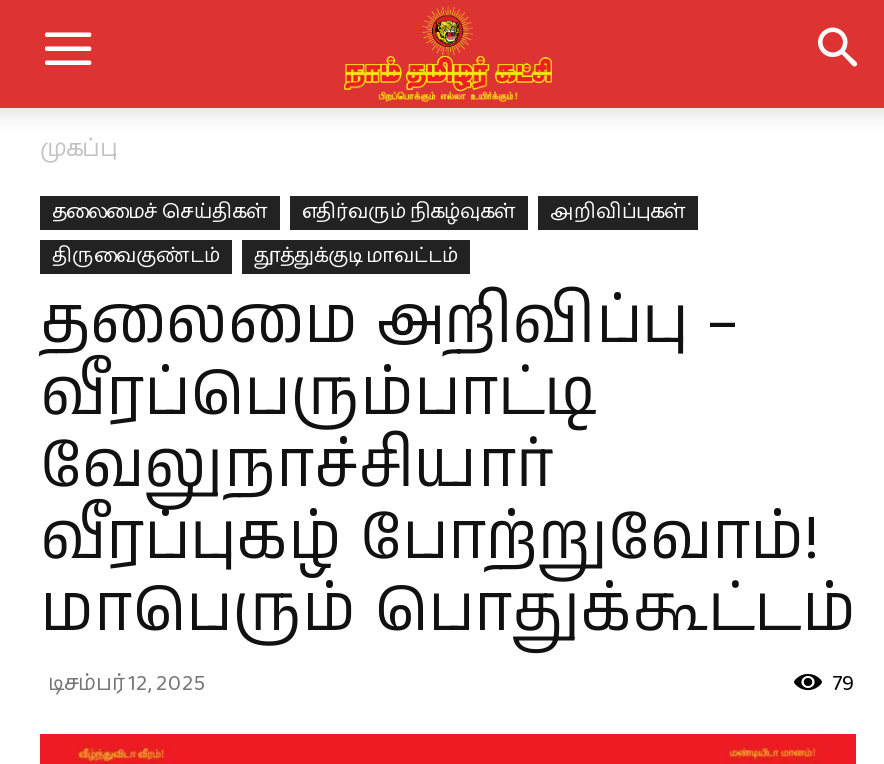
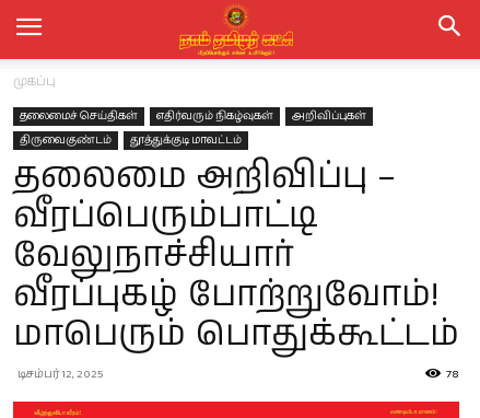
- 79
+ 78
